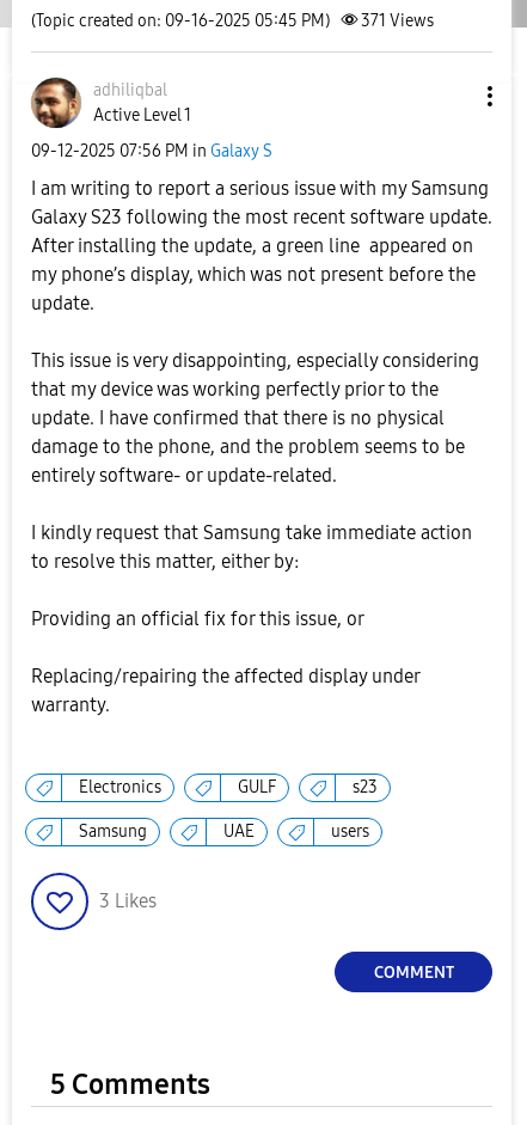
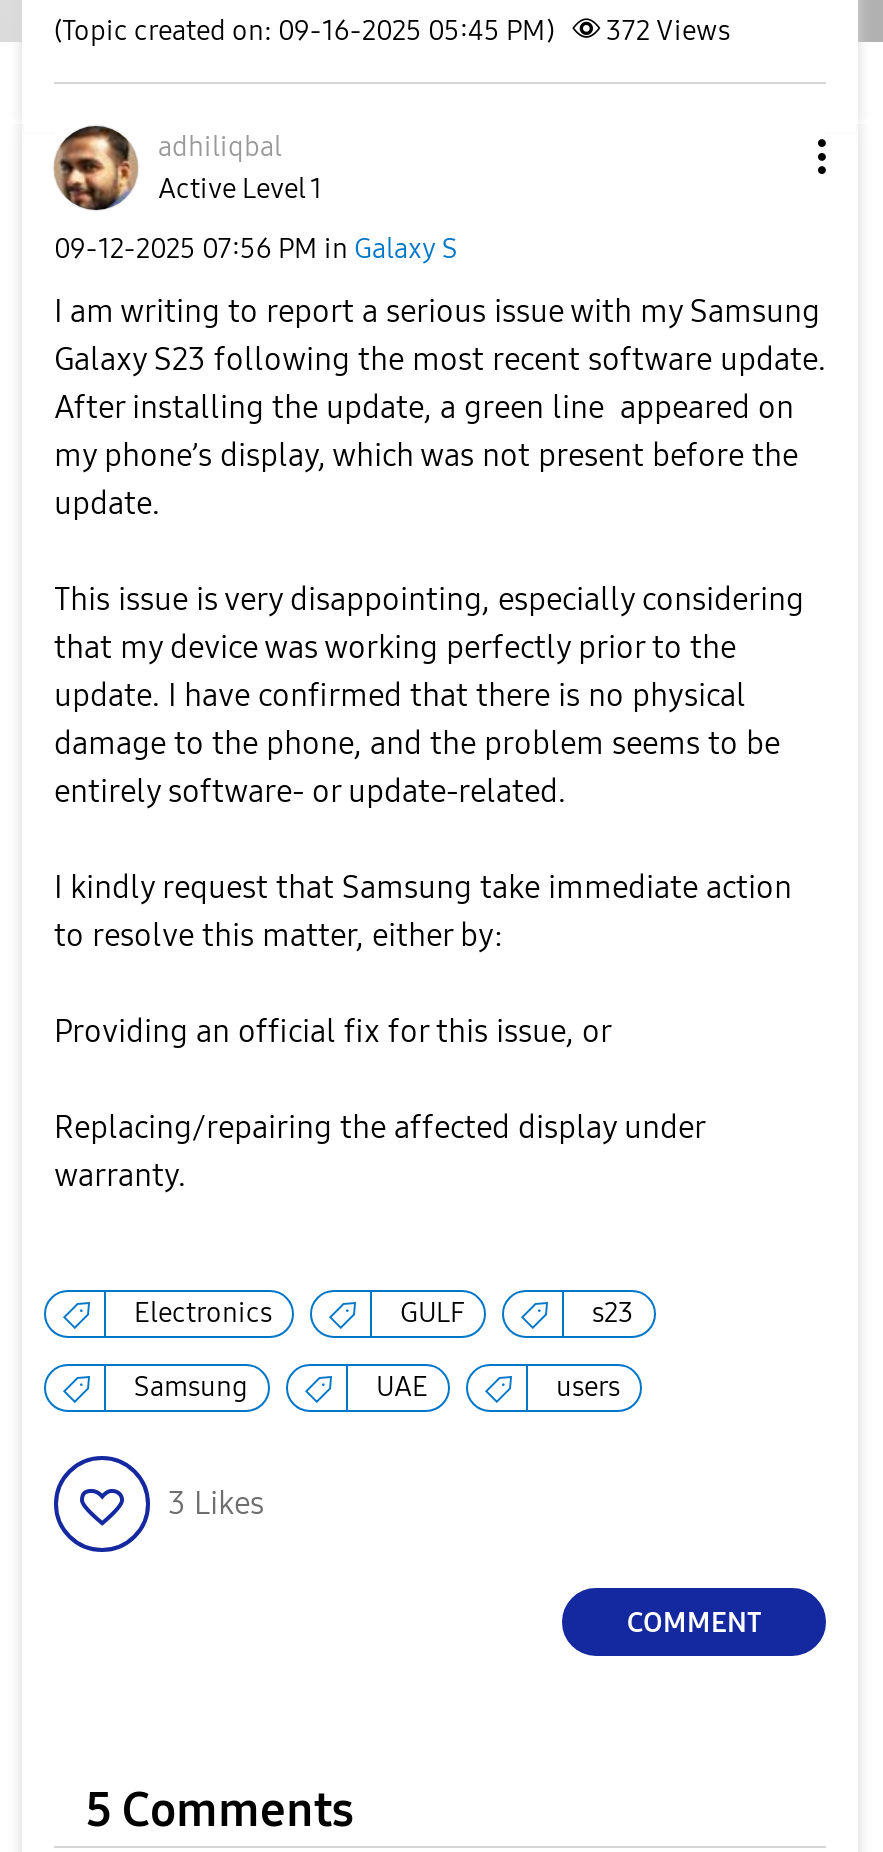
- (Topic created on: 09-16-2025 05:45 PM) 371 Views
+ (Topic created on: 09-16-2025 05:45 PM) 372 Views
